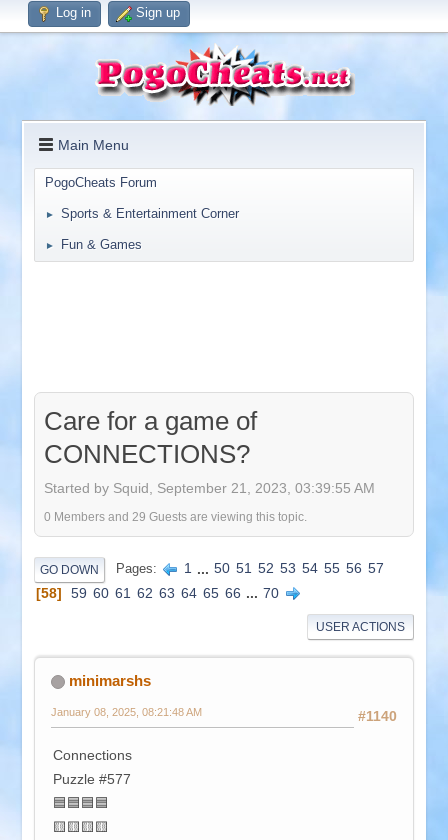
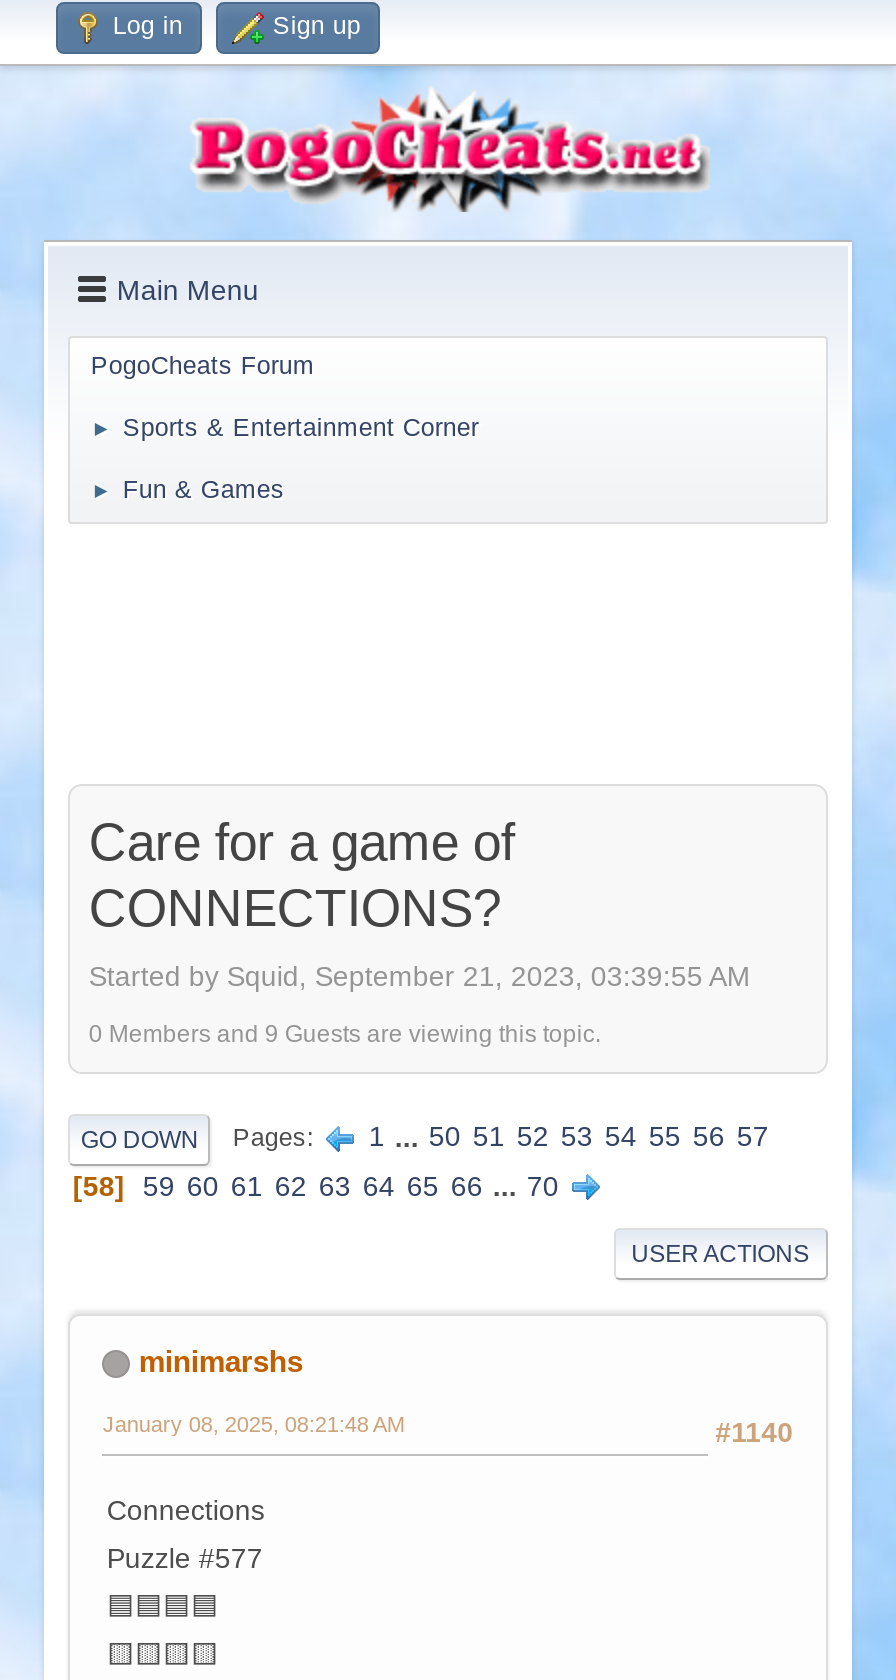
- 0 Members and 29 Guests are viewing this topic.
+ 0 Members and 9 Guests are viewing this topic.
